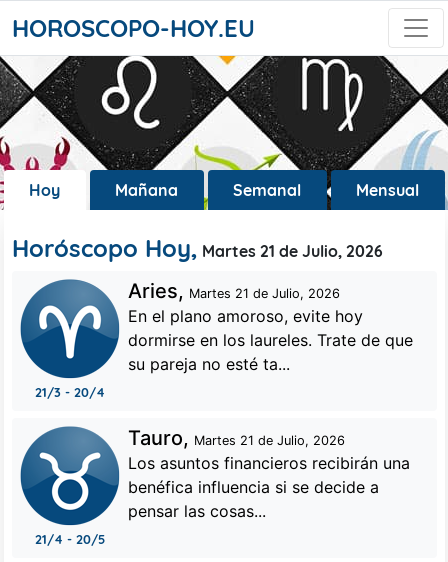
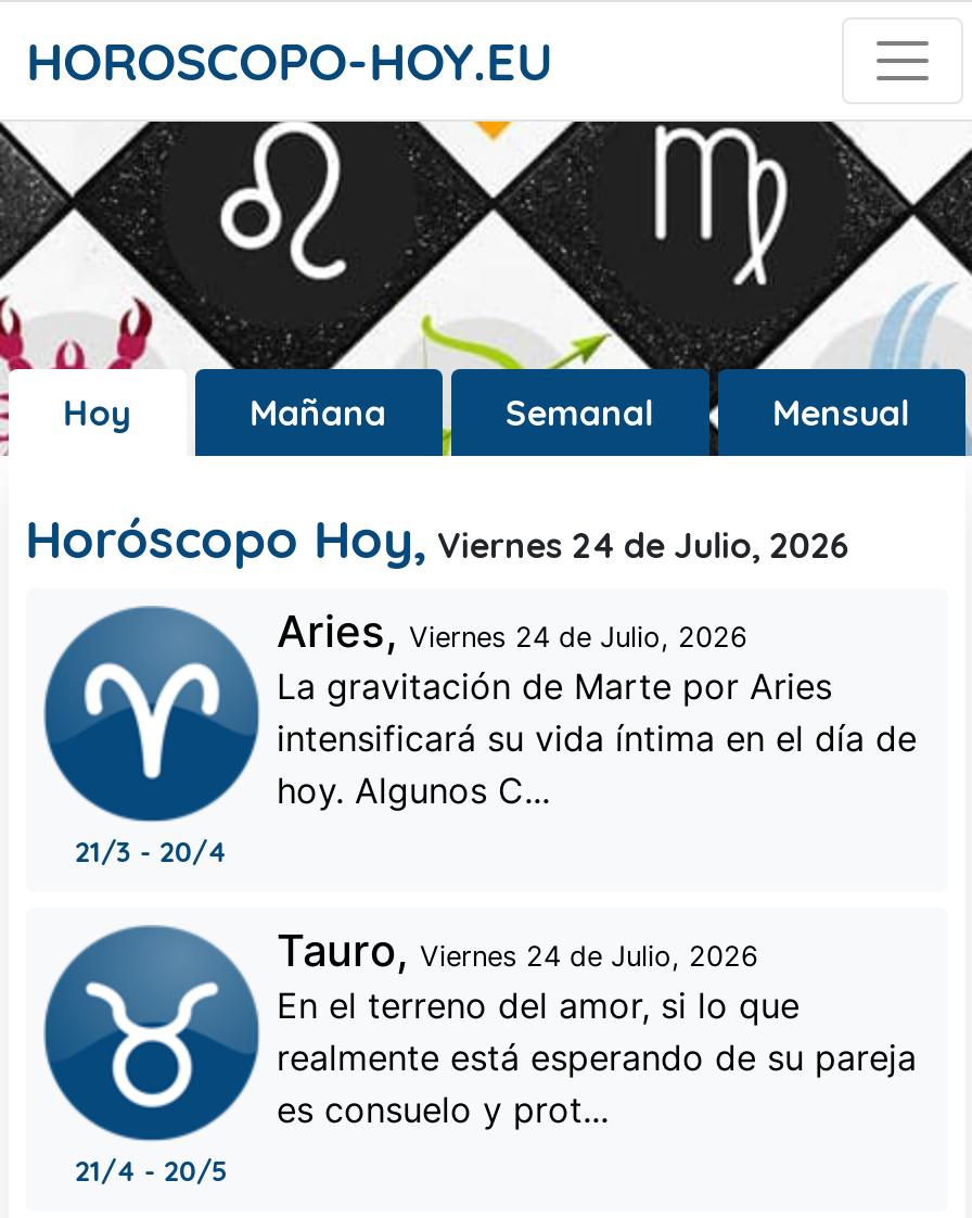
- Horóscopo Hoy, Martes 21 de Julio, 2026
+ Horóscopo Hoy, Viernes 24 de Julio, 2026

- Aries, Martes 21 de Julio, 2026
- En el plano amoroso, evite hoy
- dormirse en los laureles. Trate de que
- su pareja no esté ta...
+ Aries, Viernes 24 de Julio, 2026
+ La gravitación de Marte por Aries
+ intensificará su vida íntima en el día de
+ hoy. Algunos C...

- Tauro, Martes 21 de Julio, 2026
- Los asuntos financieros recibirán una
- benéfica influencia si se decide a
- pensar las cosas...
+ Tauro, Viernes 24 de Julio, 2026
+ En el terreno del amor, si lo que
+ realmente está esperando de su pareja
+ es consuelo y prot...
